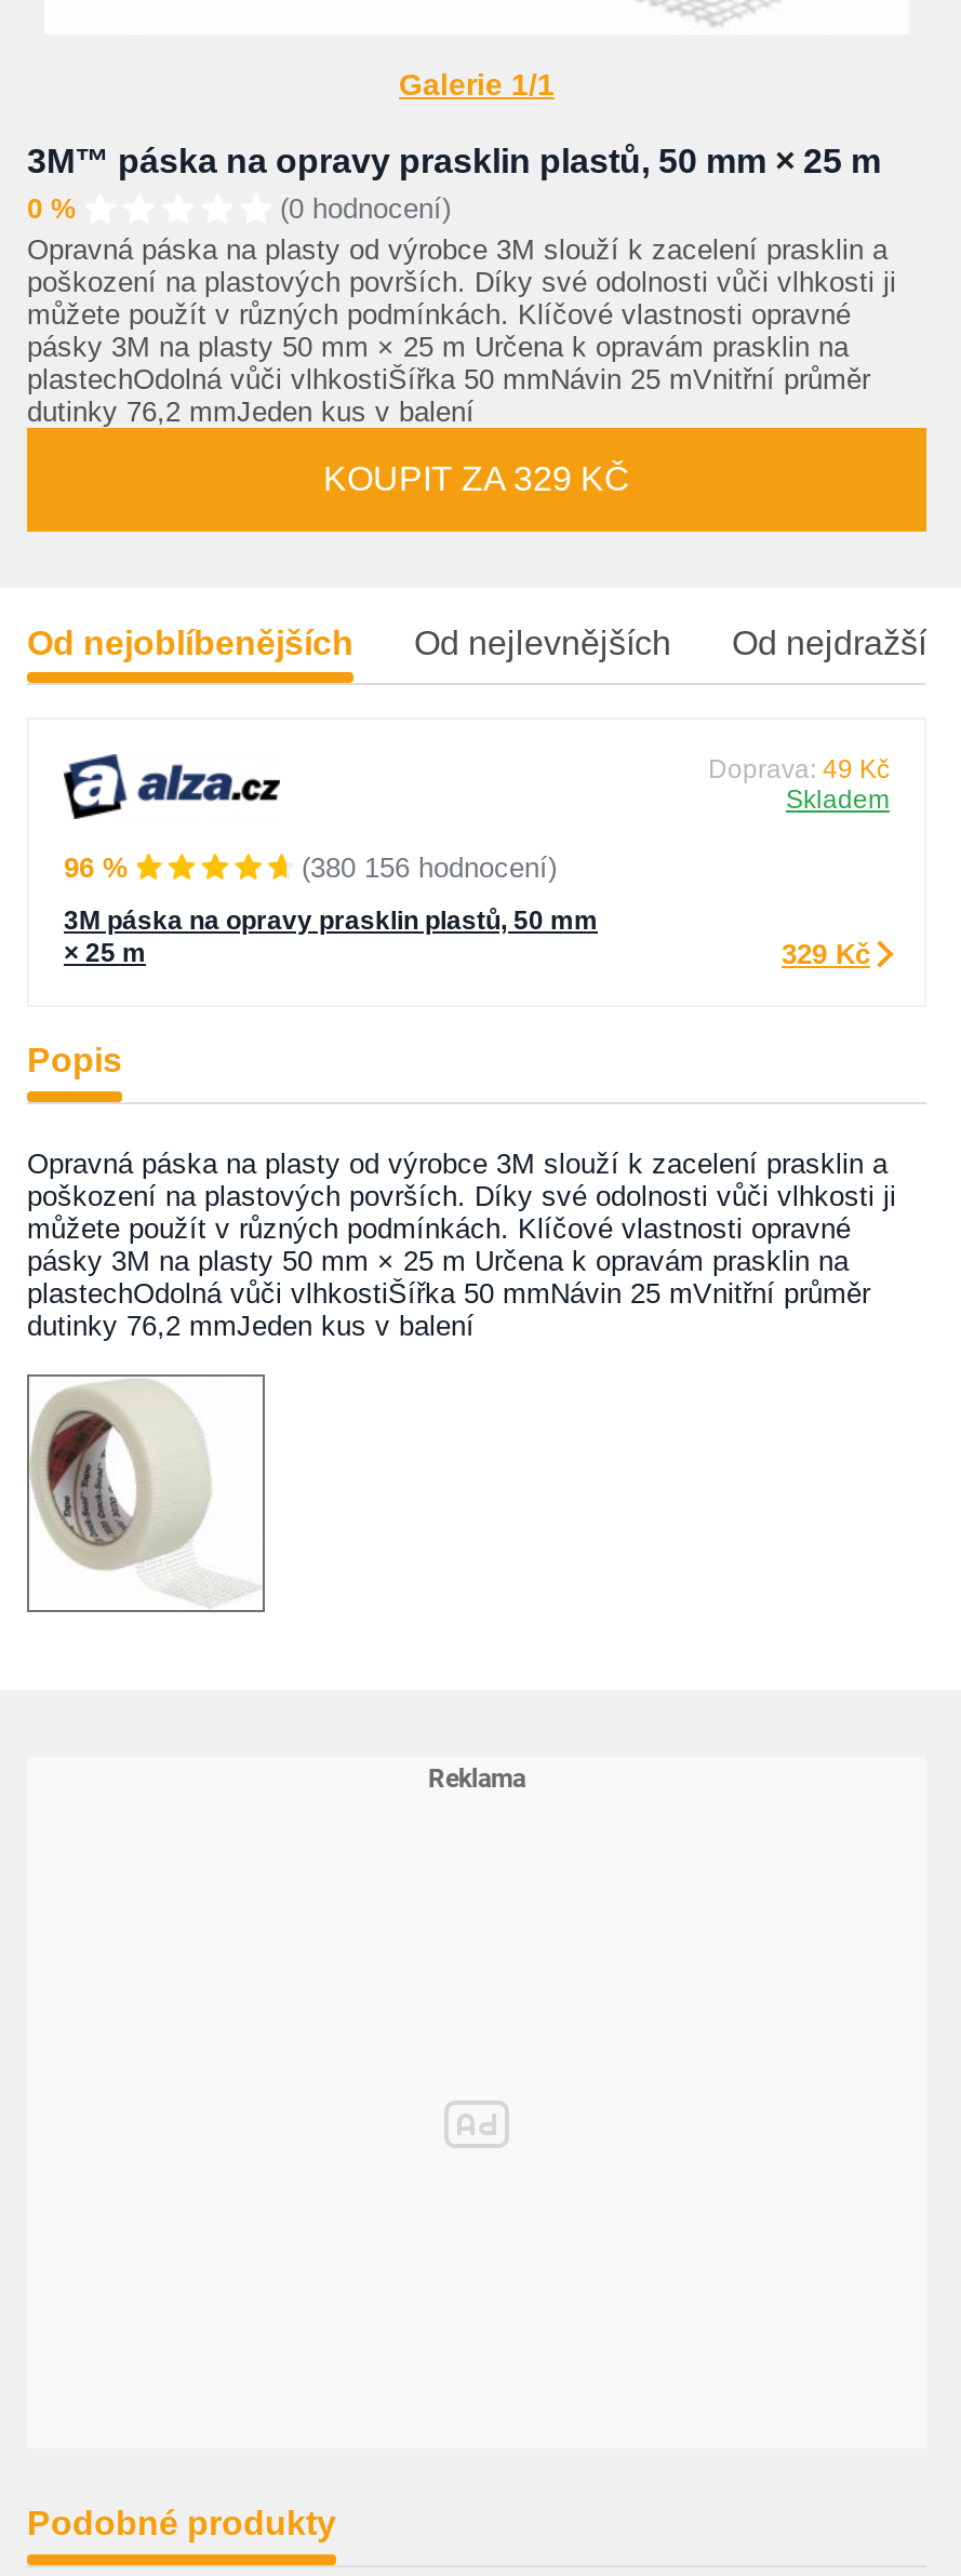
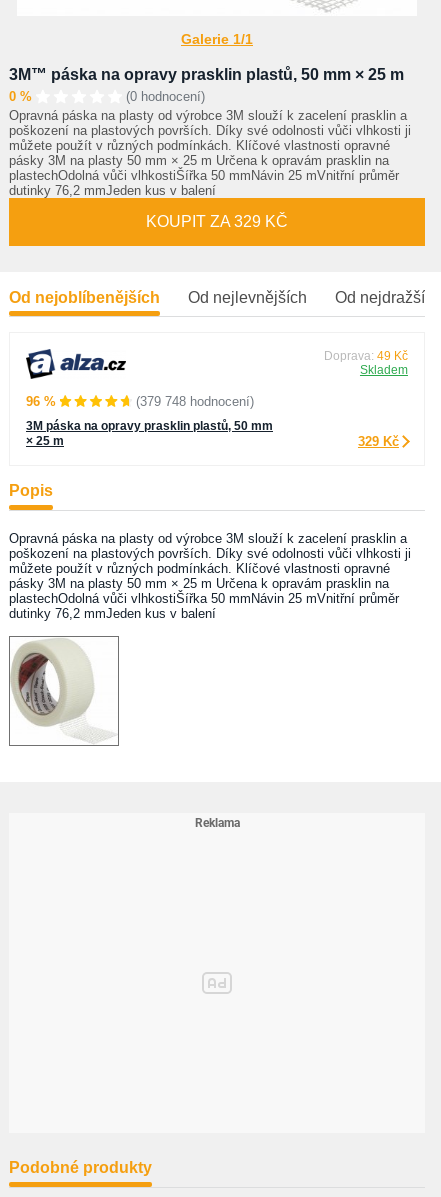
- (380 156 hodnocení)
+ (379 748 hodnocení)
